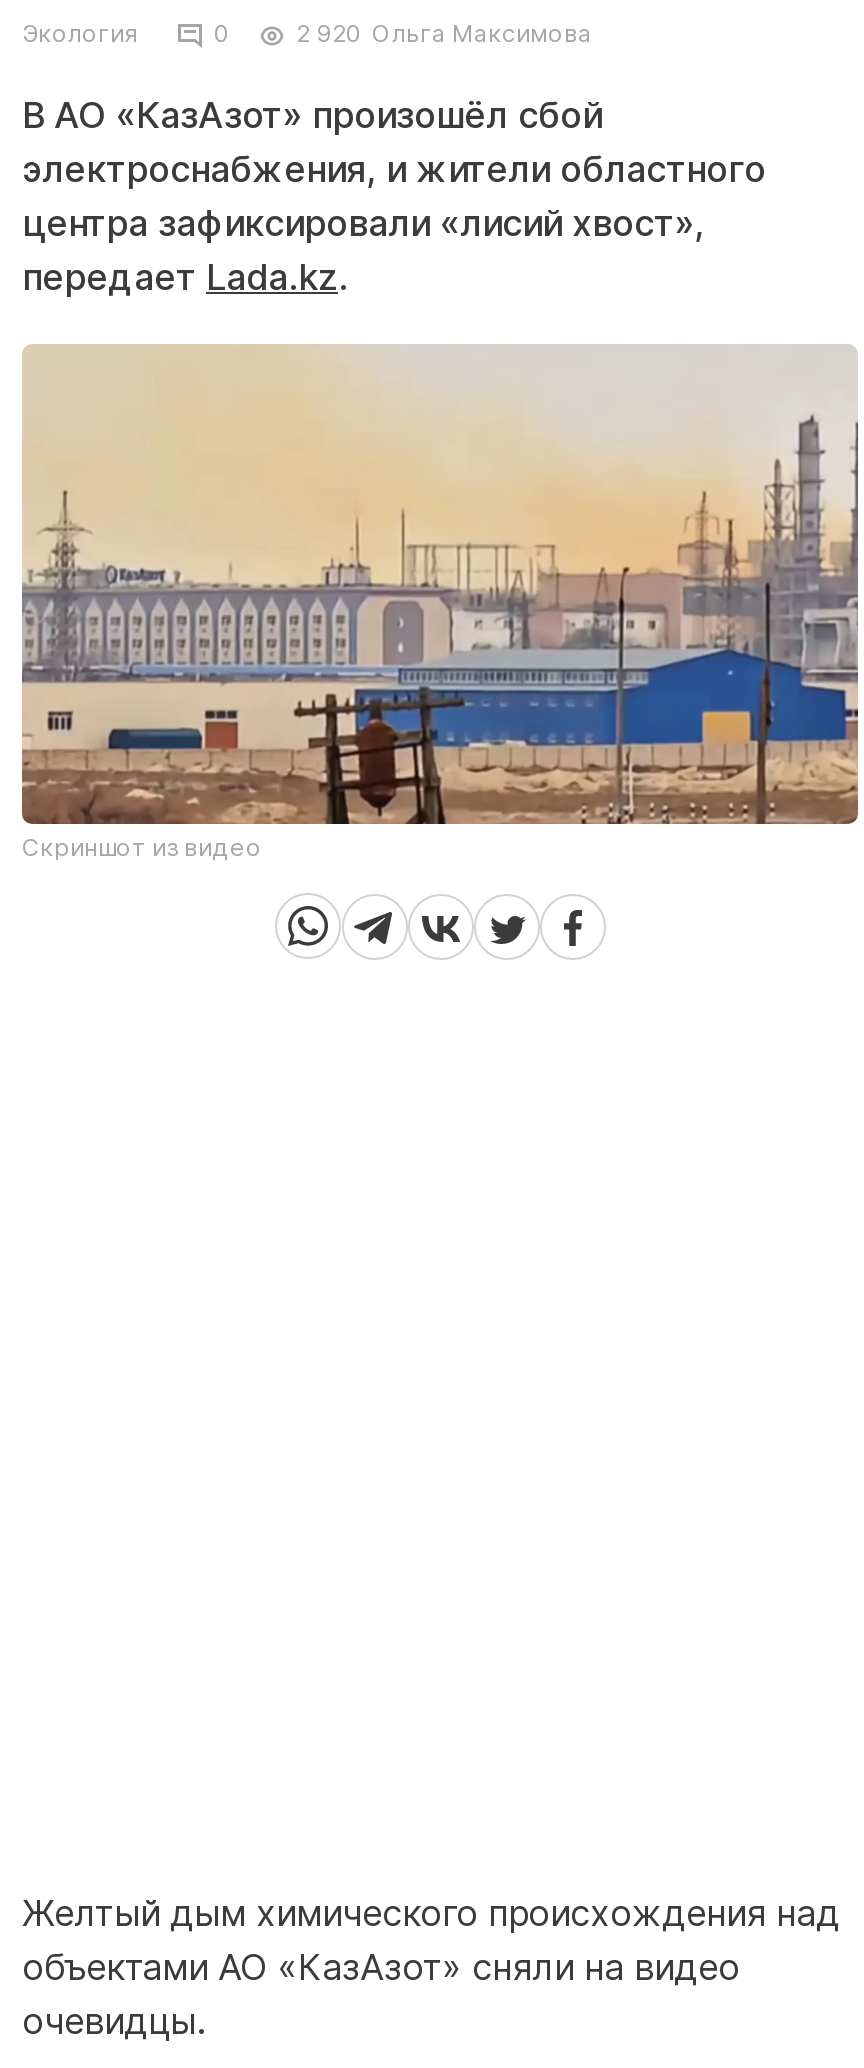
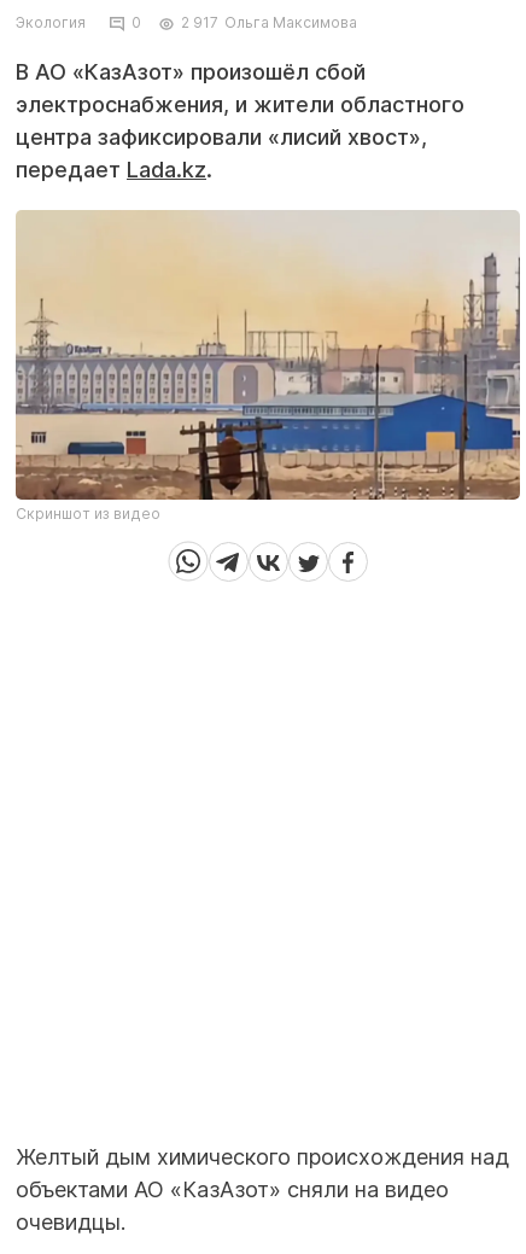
- 2 920 Ольга Максимова
+ 2 917 Ольга Максимова
